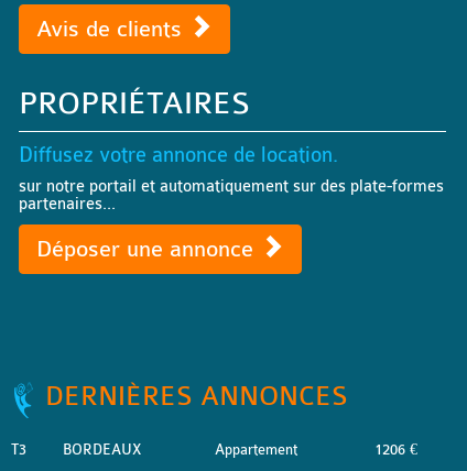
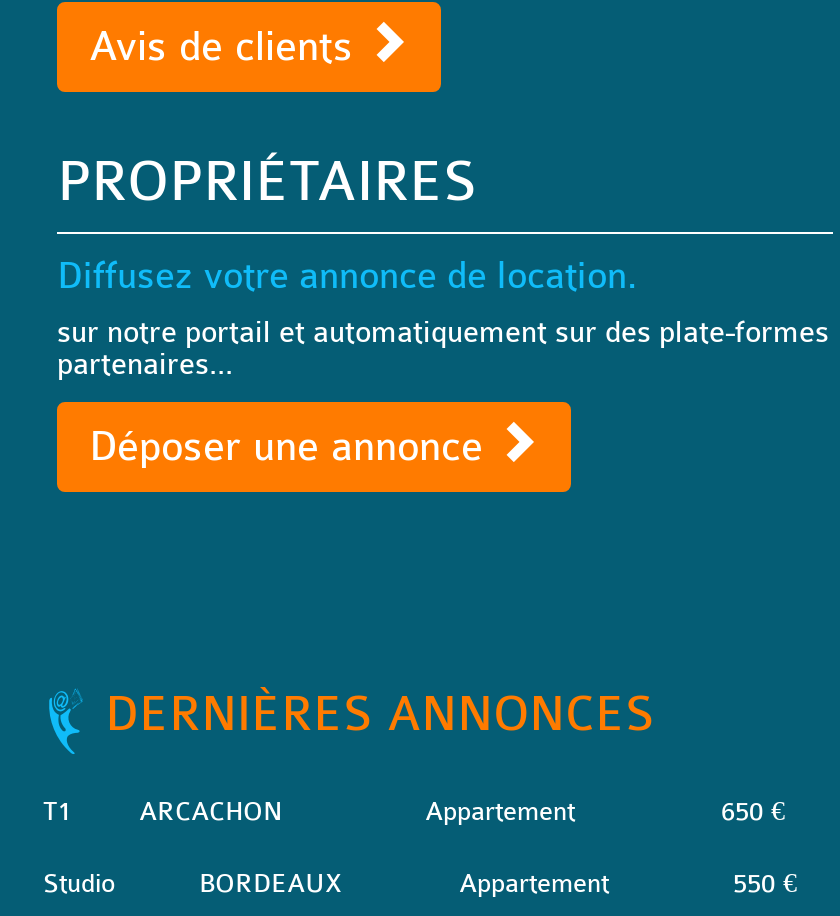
- T3
+ T1
+ ARCACHON
+ Appartement
+ 650 €
+ Studio

- 1206 €
+ 550 €
